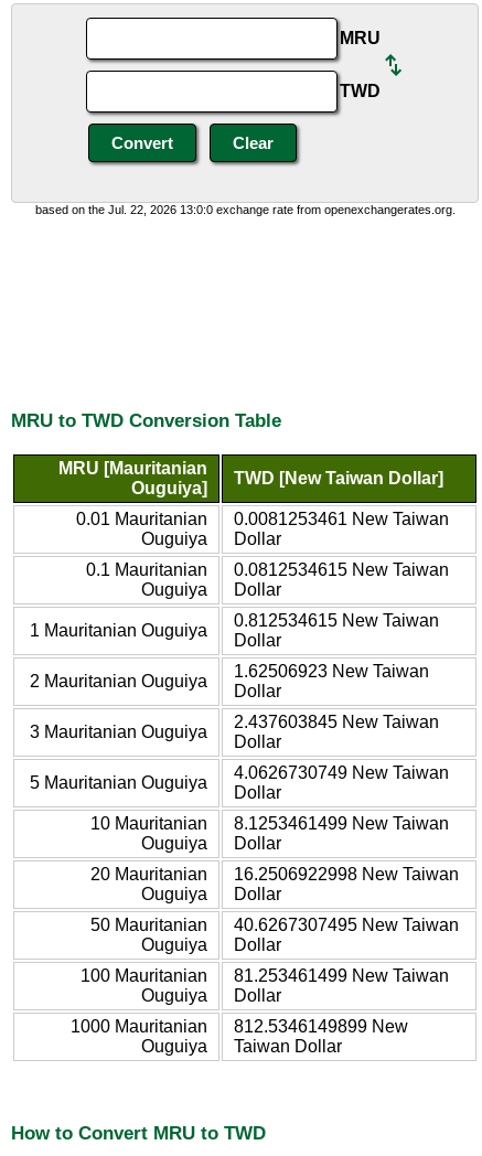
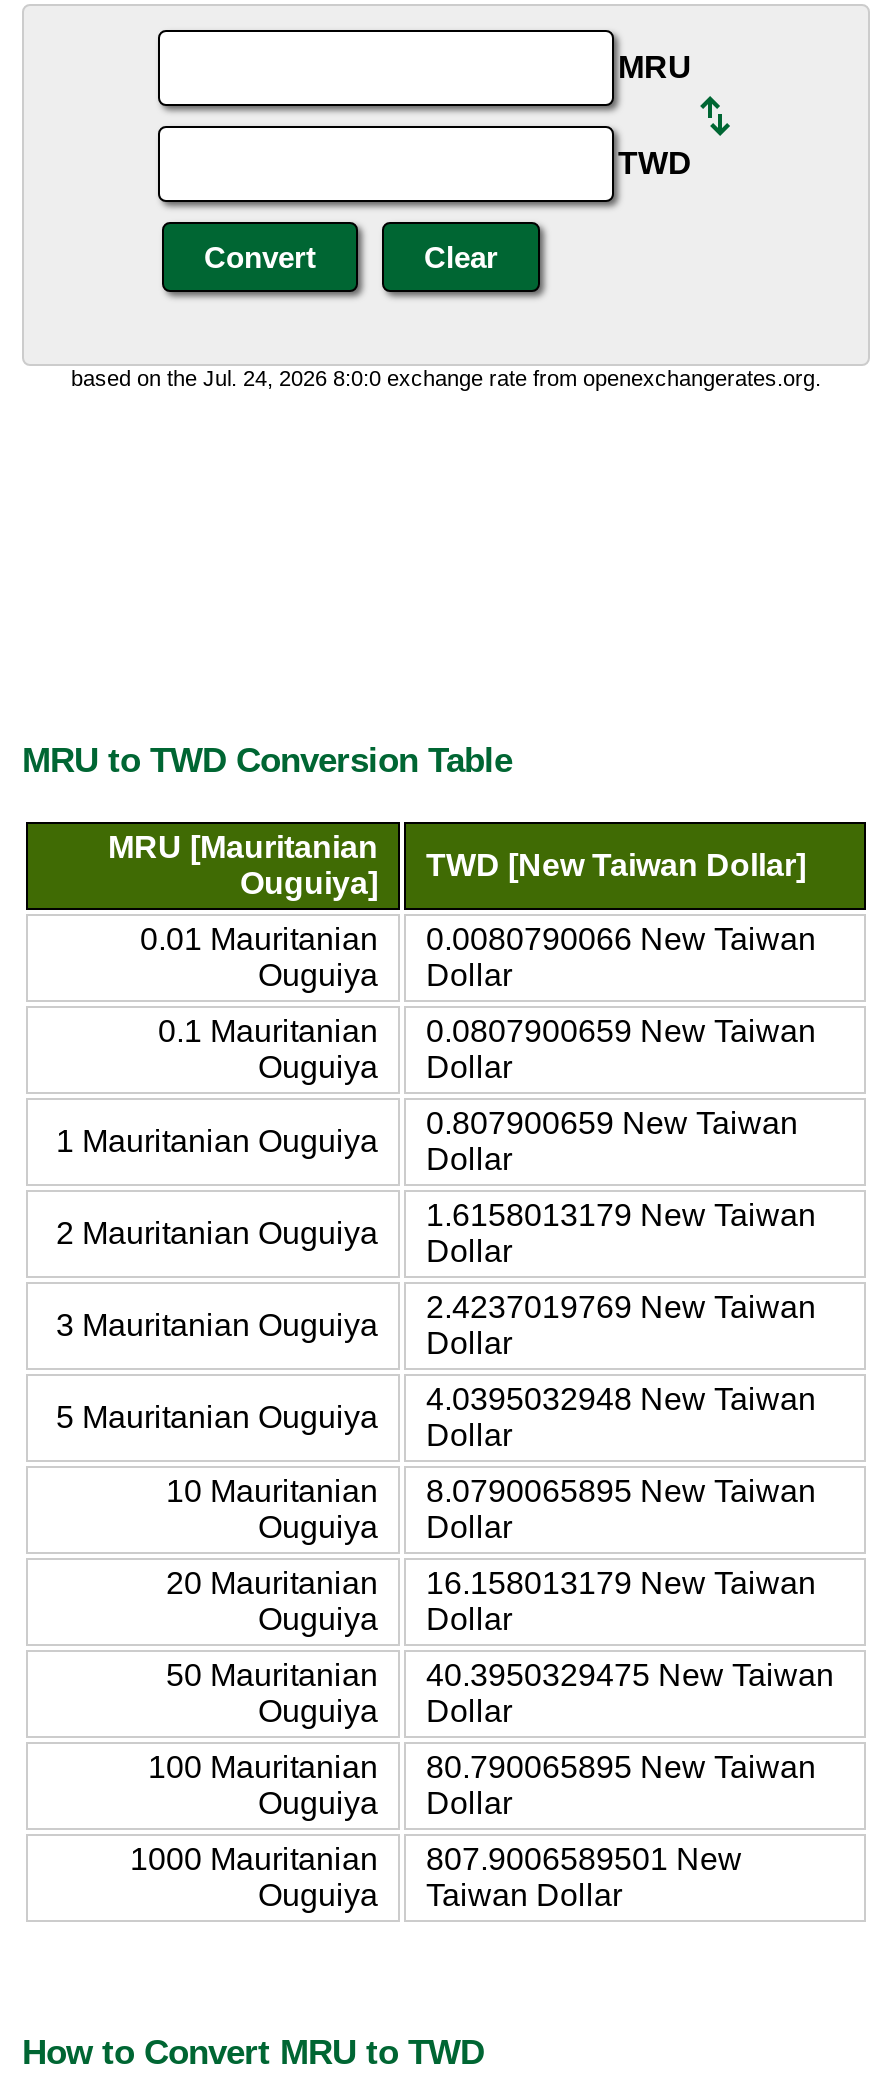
- based on the Jul. 22, 2026 13:0:0 exchange rate from openexchangerates.org.
+ based on the Jul. 24, 2026 8:0:0 exchange rate from openexchangerates.org.

- 0.01 Mauritanian 0.0081253461 New Taiwan
+ 0.01 Mauritanian 0.0080790066 New Taiwan

- 0.1 Mauritanian 0.0812534615 New Taiwan
+ 0.1 Mauritanian 0.0807900659 New Taiwan

- 0.812534615 New Taiwan
+ 0.807900659 New Taiwan

- 1.62506923 New Taiwan
+ 1.6158013179 New Taiwan

- 2.437603845 New Taiwan
+ 2.4237019769 New Taiwan

- 4.0626730749 New Taiwan
+ 4.0395032948 New Taiwan

- 10 Mauritanian 8.1253461499 New Taiwan
+ 10 Mauritanian 8.0790065895 New Taiwan

- 20 Mauritanian 16.2506922998 New Taiwan
+ 20 Mauritanian 16.158013179 New Taiwan

- 50 Mauritanian 40.6267307495 New Taiwan
+ 50 Mauritanian 40.3950329475 New Taiwan

- 100 Mauritanian 81.253461499 New Taiwan
+ 100 Mauritanian 80.790065895 New Taiwan

- 1000 Mauritanian 812.5346149899 New
+ 1000 Mauritanian 807.9006589501 New
